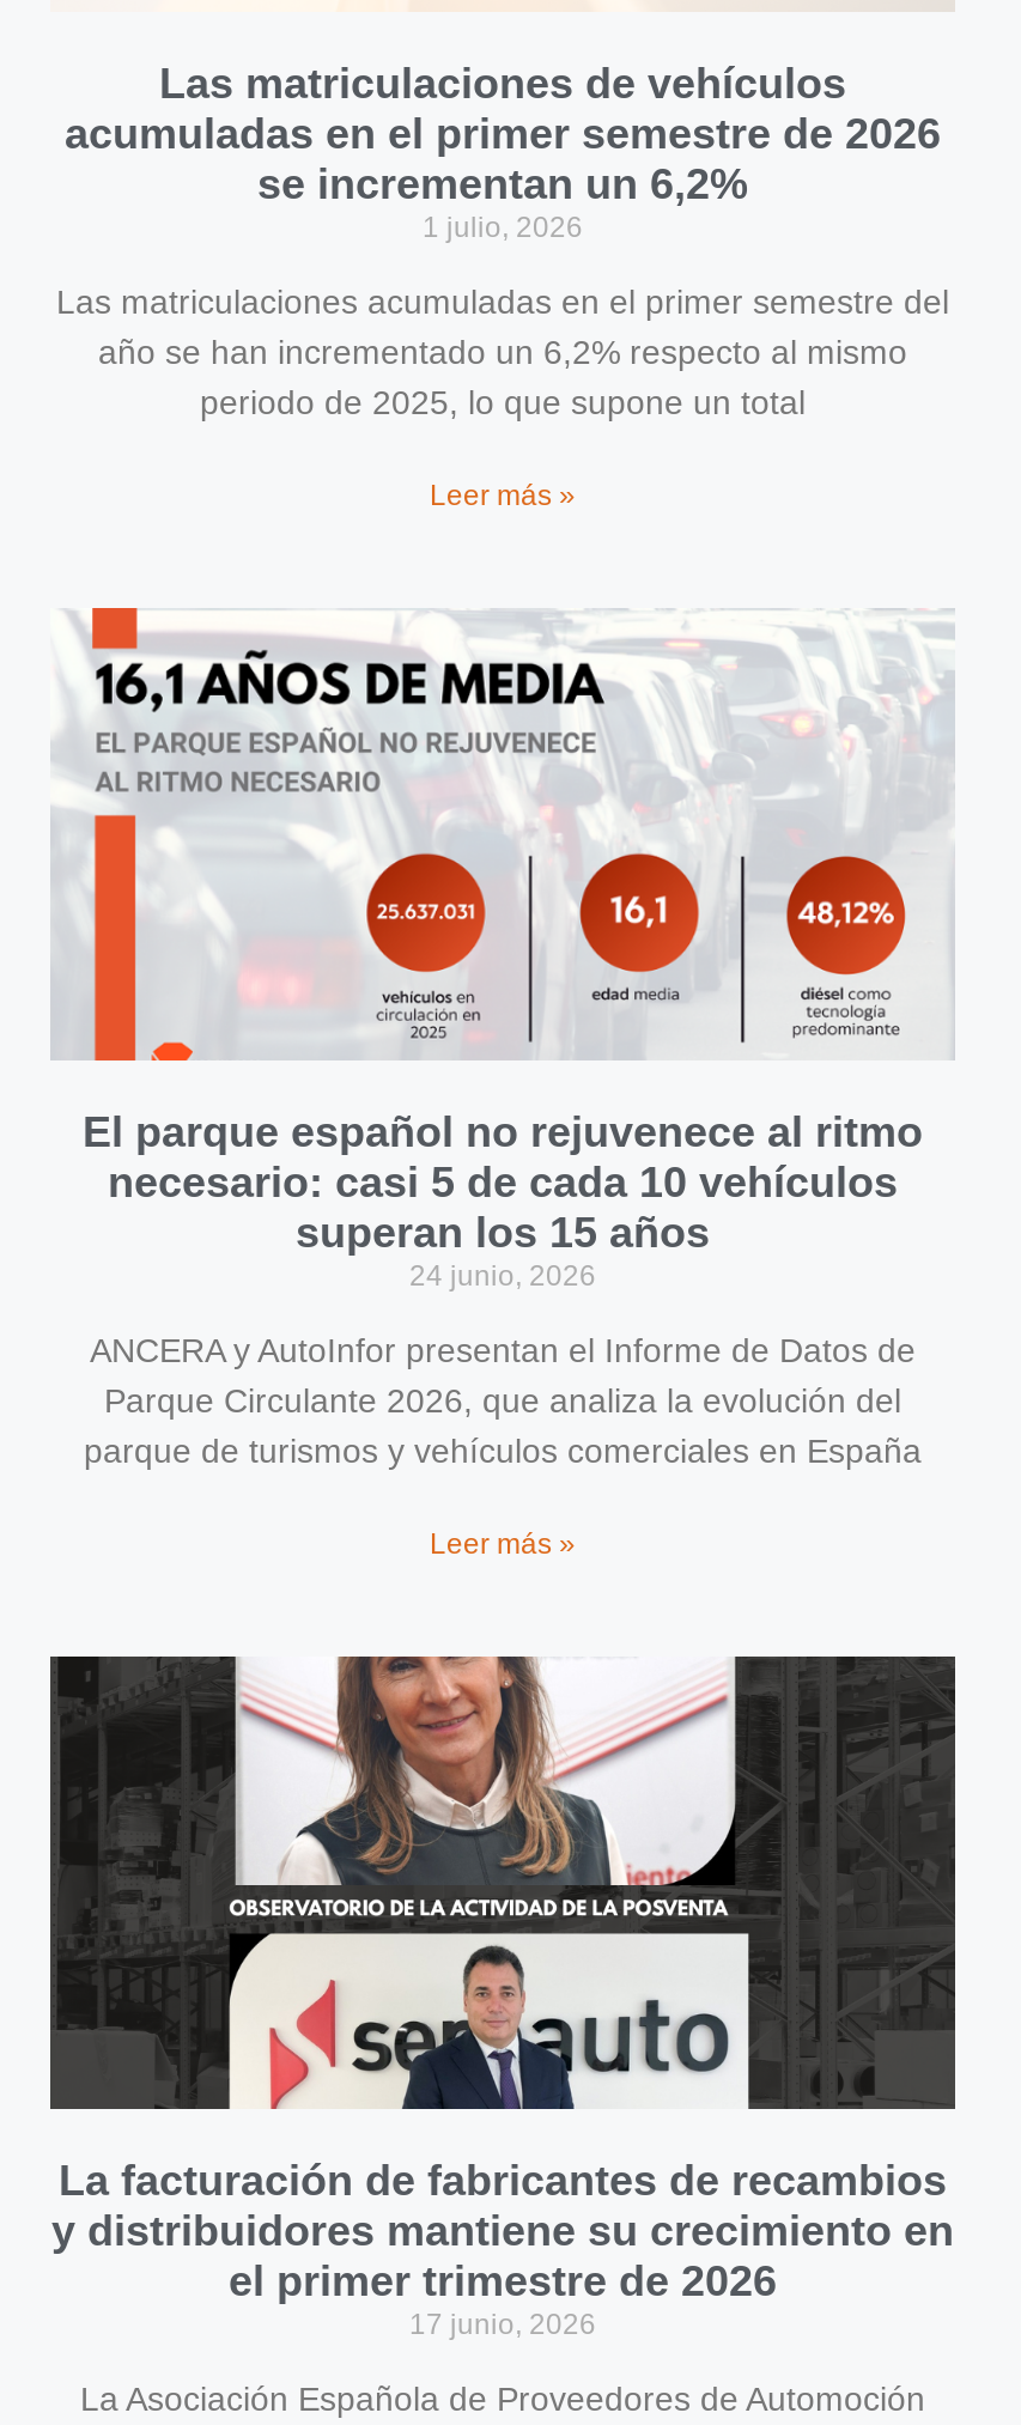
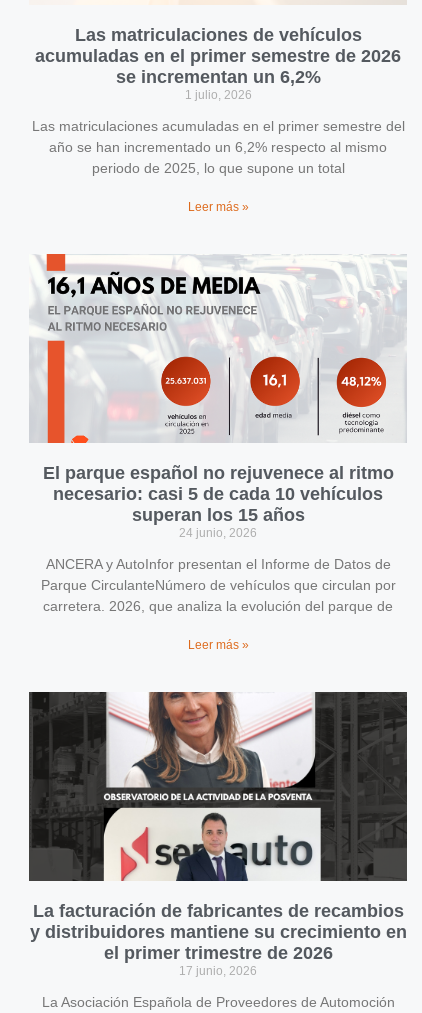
- Parque Circulante 2026, que analiza la evolución del
- parque de turismos y vehículos comerciales en España
+ Parque CirculanteNúmero de vehículos que circulan por
+ carretera. 2026, que analiza la evolución del parque de
